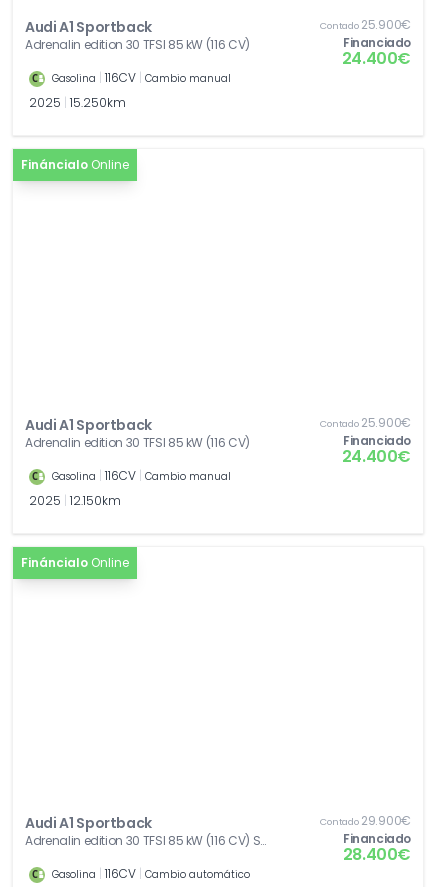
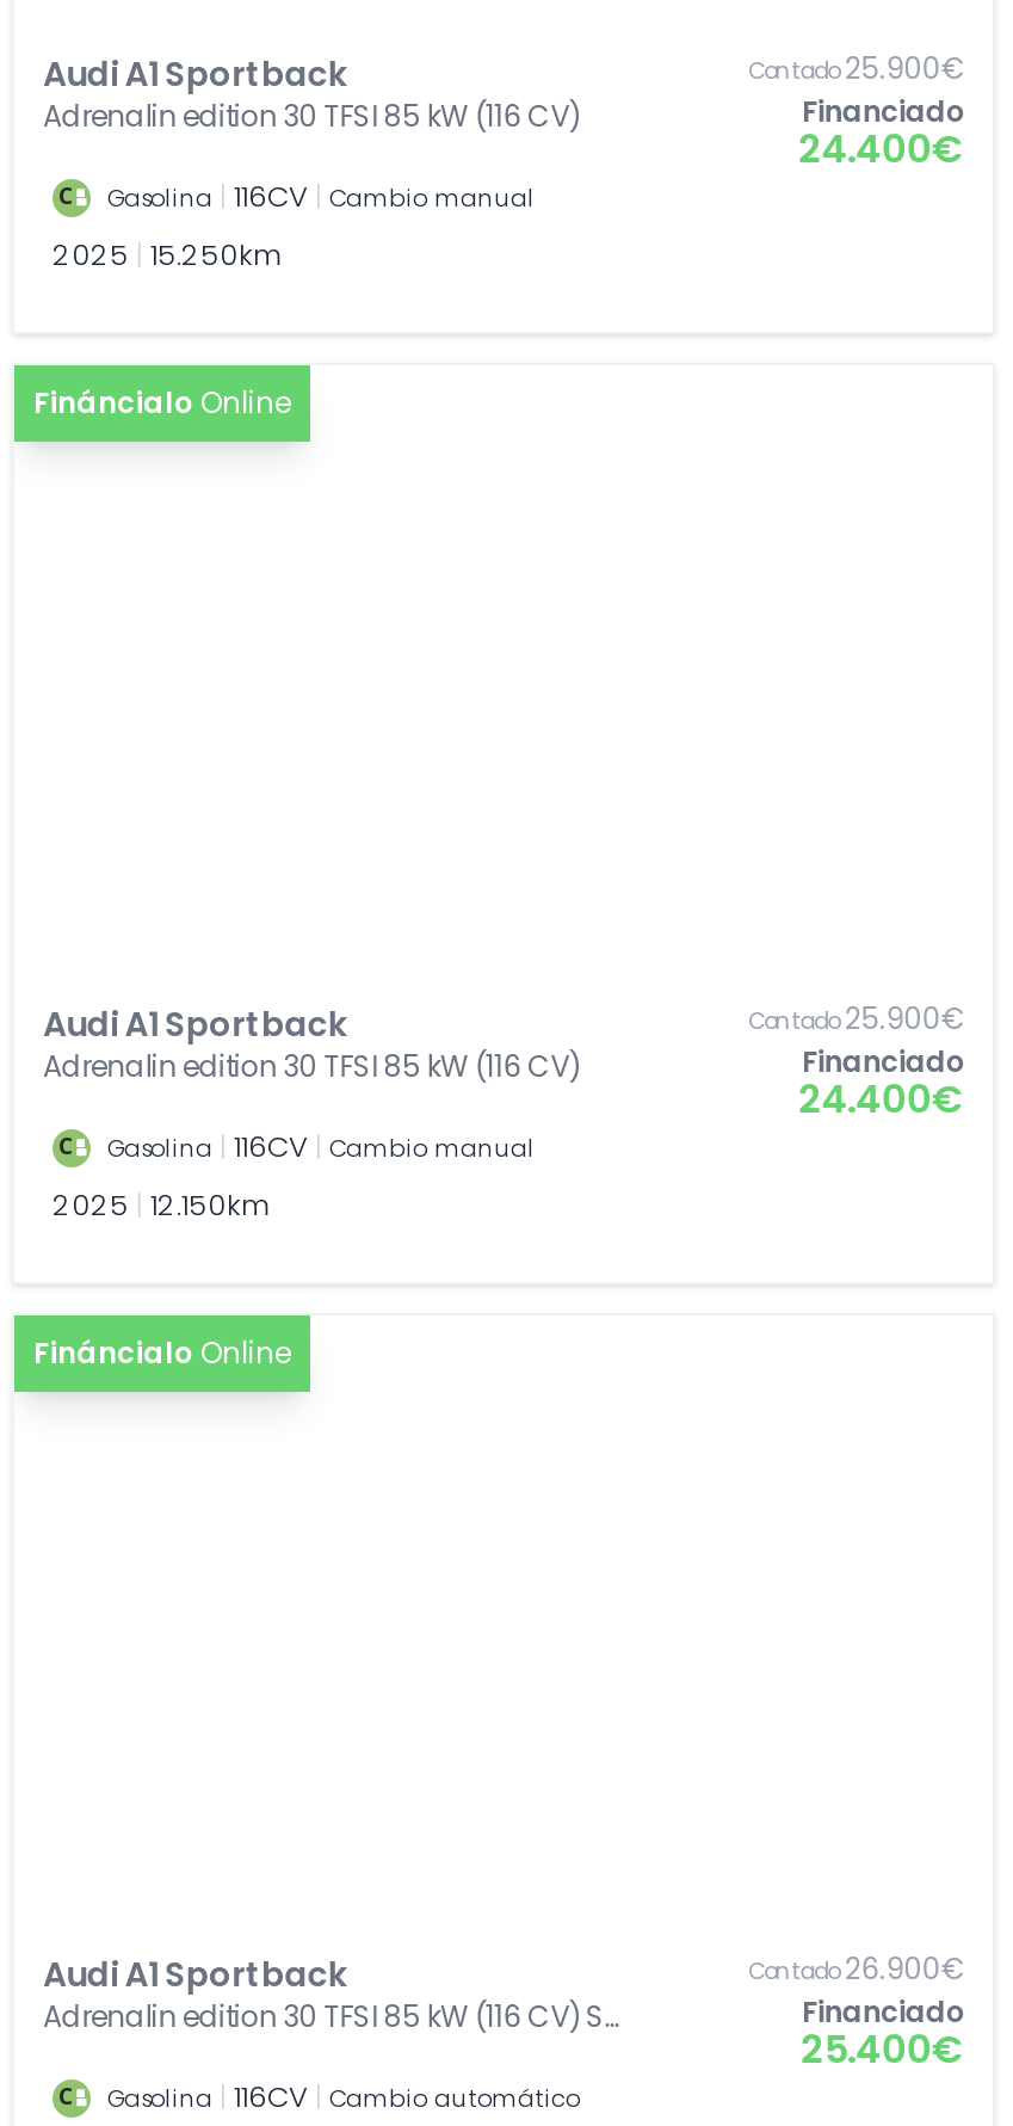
- Contado29.900€
+ Contado26.900€

- 28.400€
+ 25.400€
